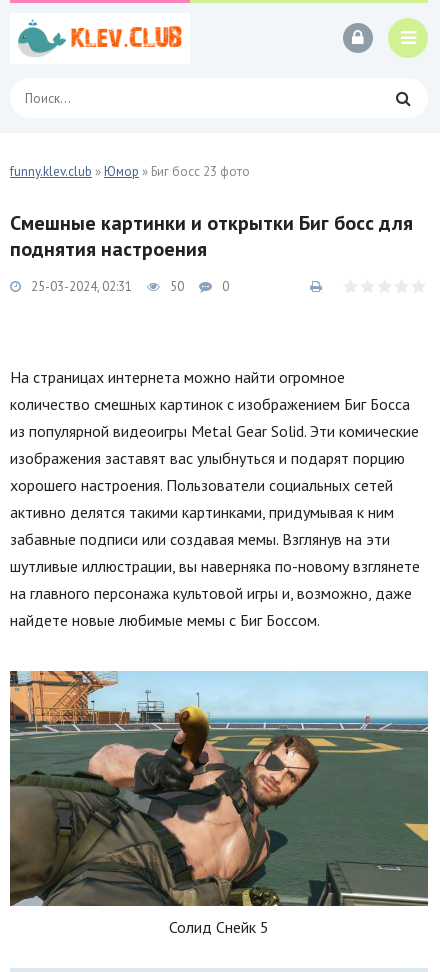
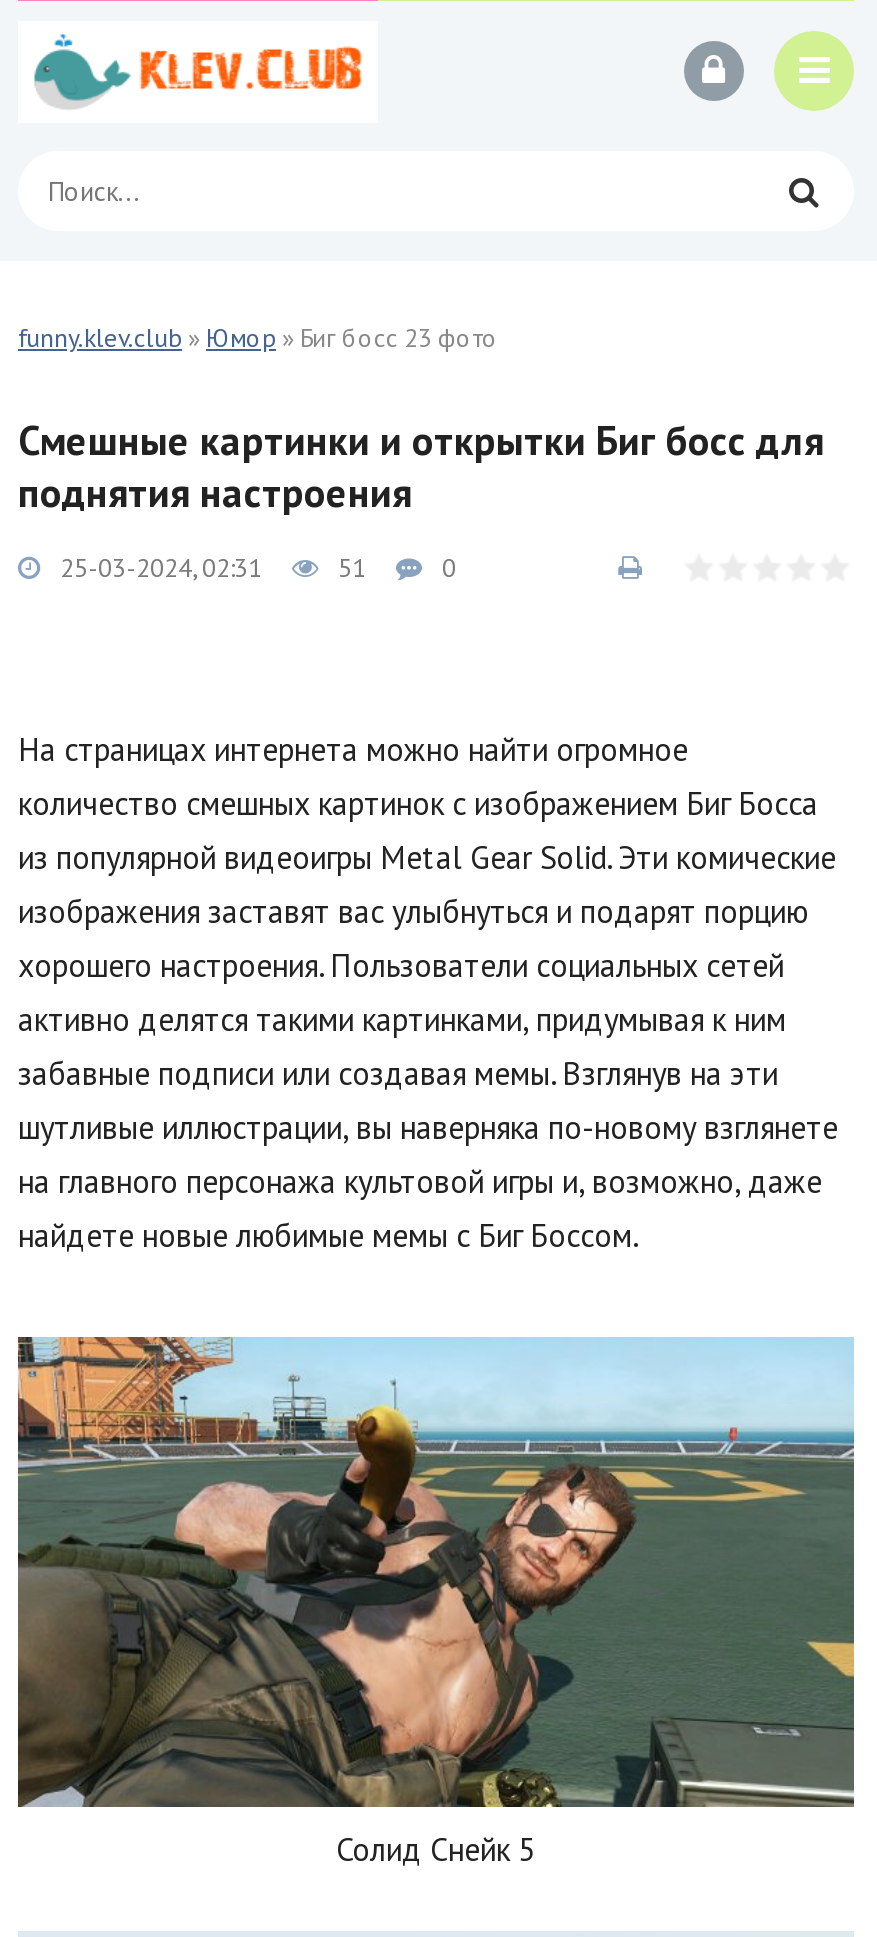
- 50
+ 51
